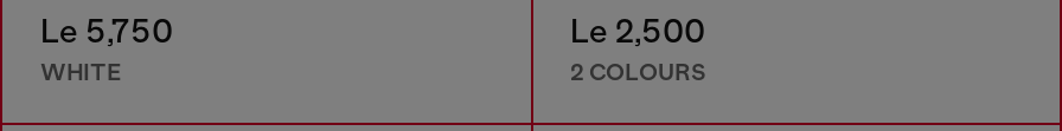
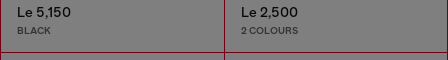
- Le 5,750
- WHITE
+ Le 5,150
+ BLACK
